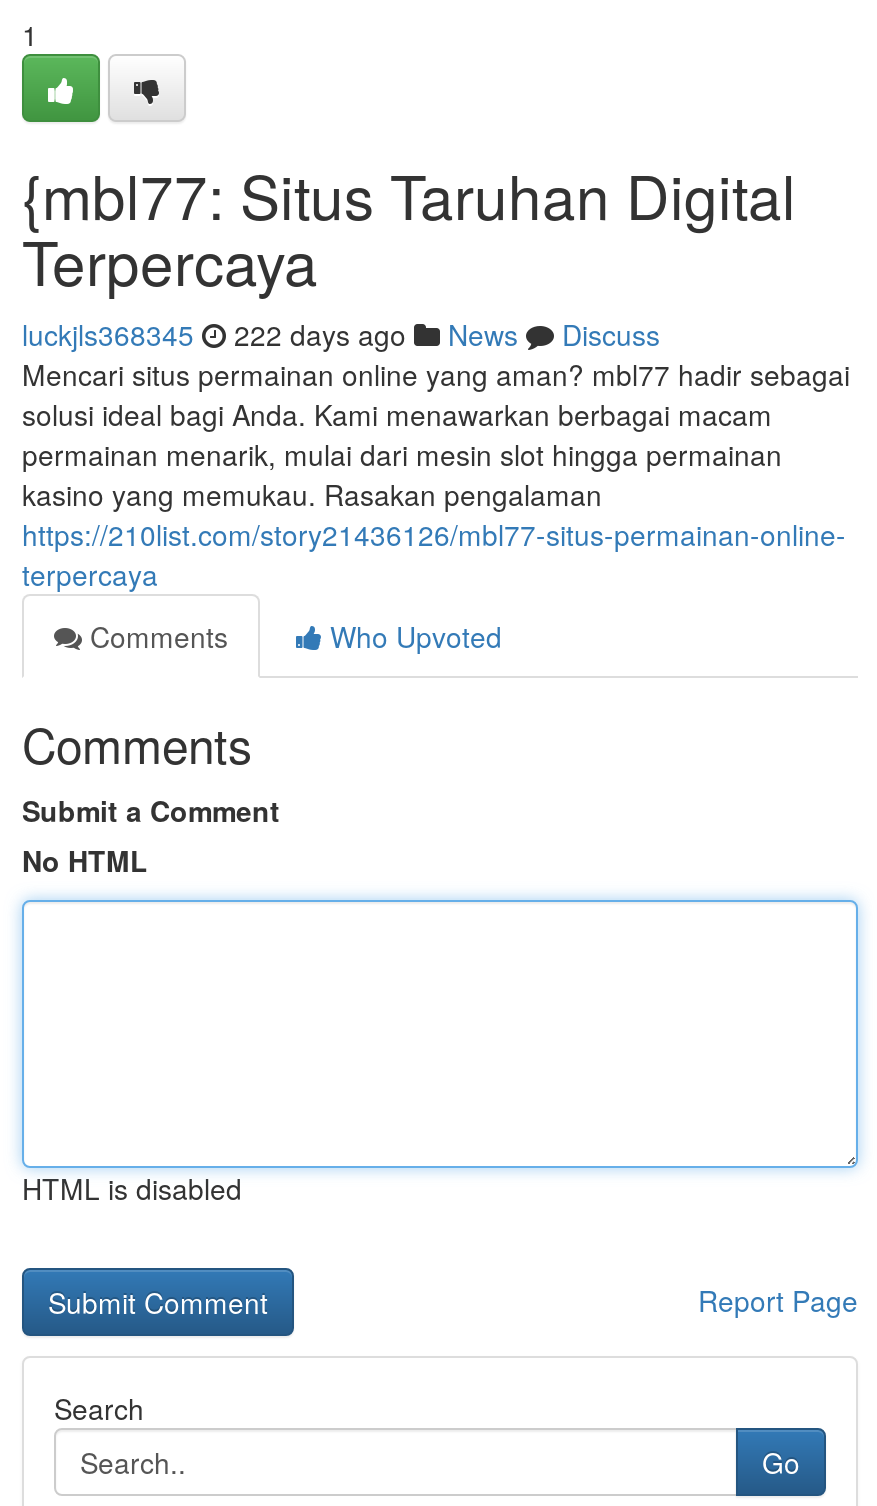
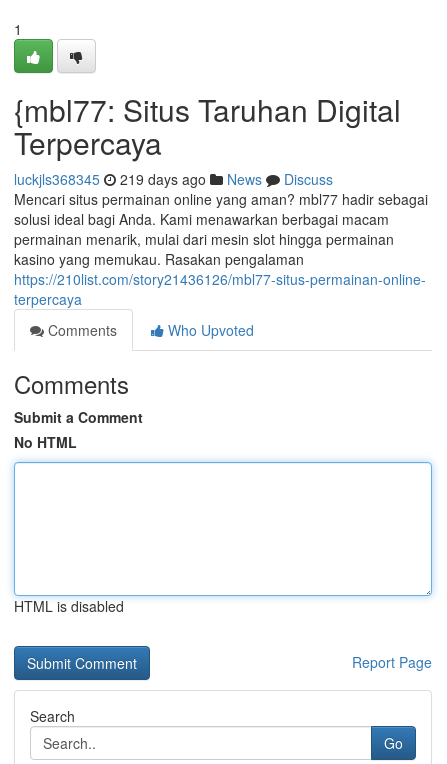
- luckjls368345 222 days ago News Discuss
+ luckjls368345 219 days ago News Discuss
